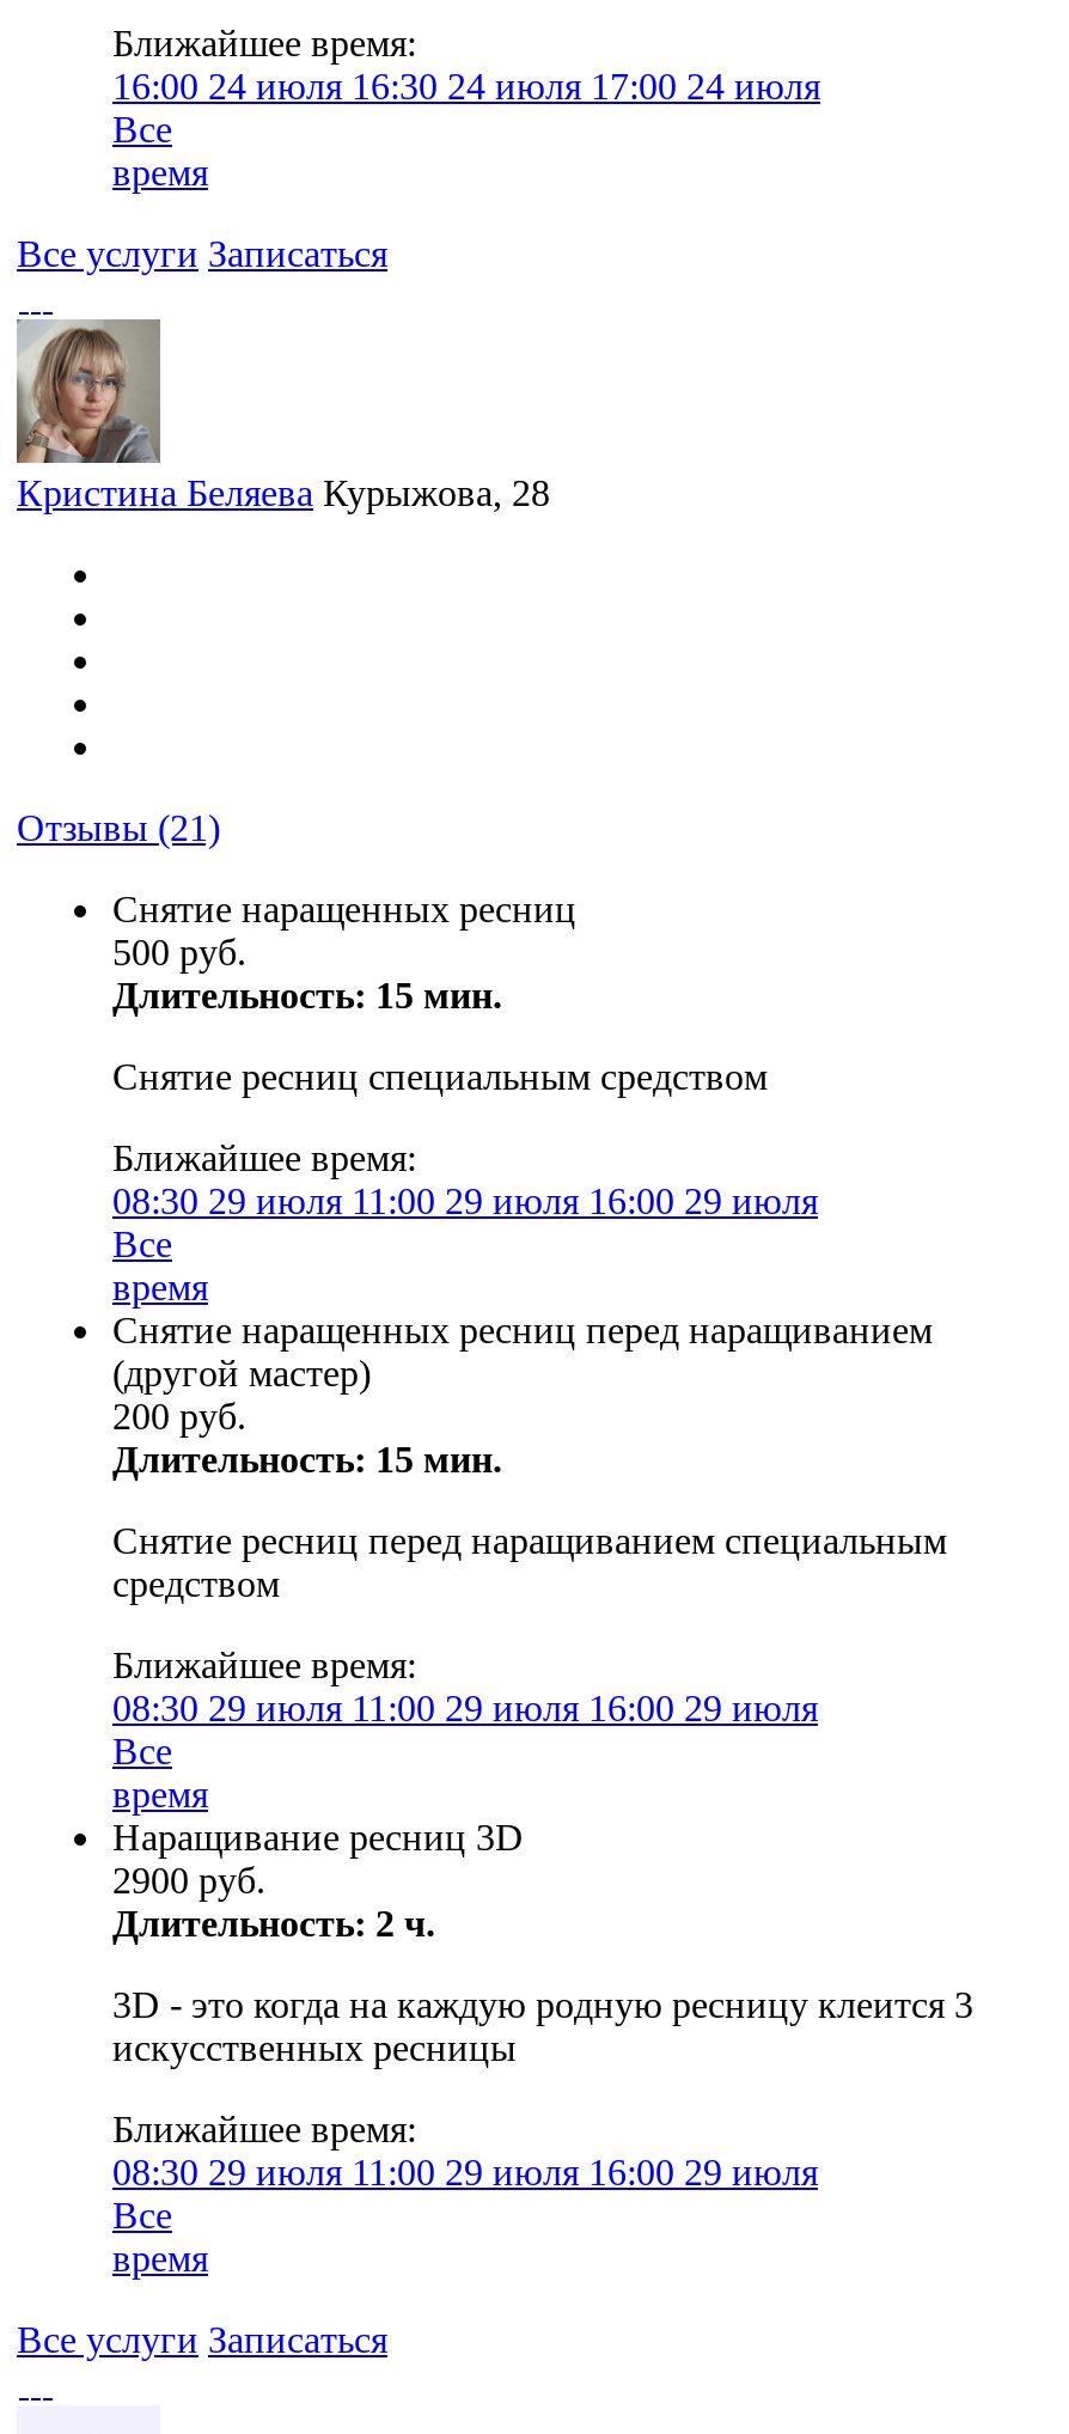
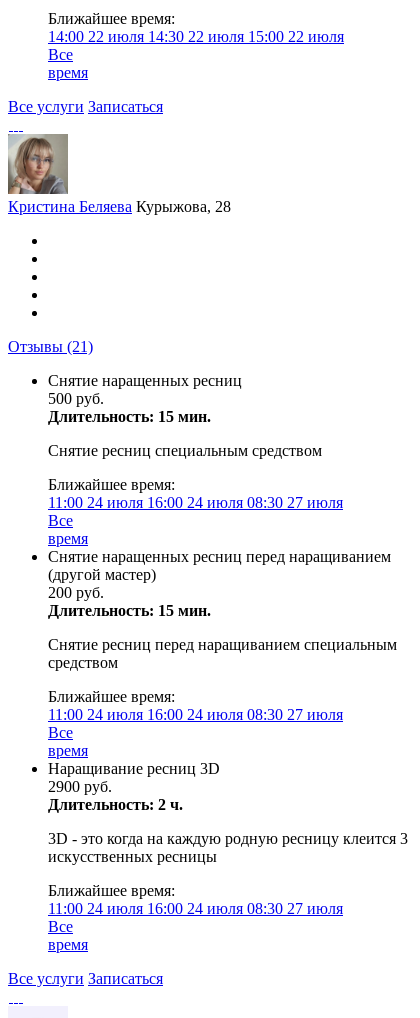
- 16:00 24 июля 16:30 24 июля 17:00 24 июля
+ 14:00 22 июля 14:30 22 июля 15:00 22 июля

- 08:30 29 июля 11:00 29 июля 16:00 29 июля
+ 11:00 24 июля 16:00 24 июля 08:30 27 июля

- 08:30 29 июля 11:00 29 июля 16:00 29 июля
+ 11:00 24 июля 16:00 24 июля 08:30 27 июля

- 08:30 29 июля 11:00 29 июля 16:00 29 июля
+ 11:00 24 июля 16:00 24 июля 08:30 27 июля
